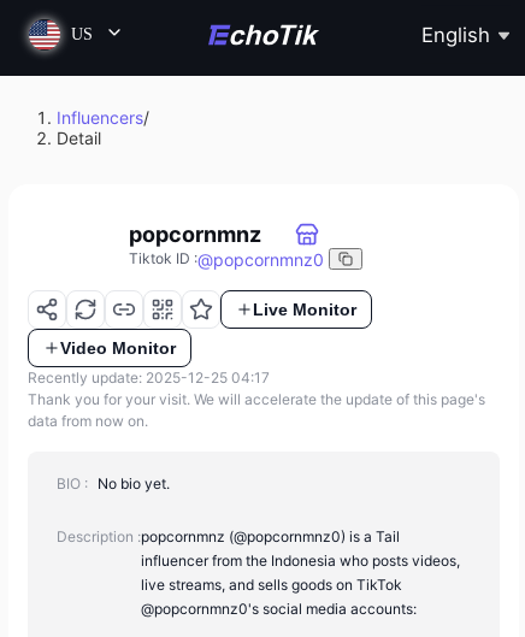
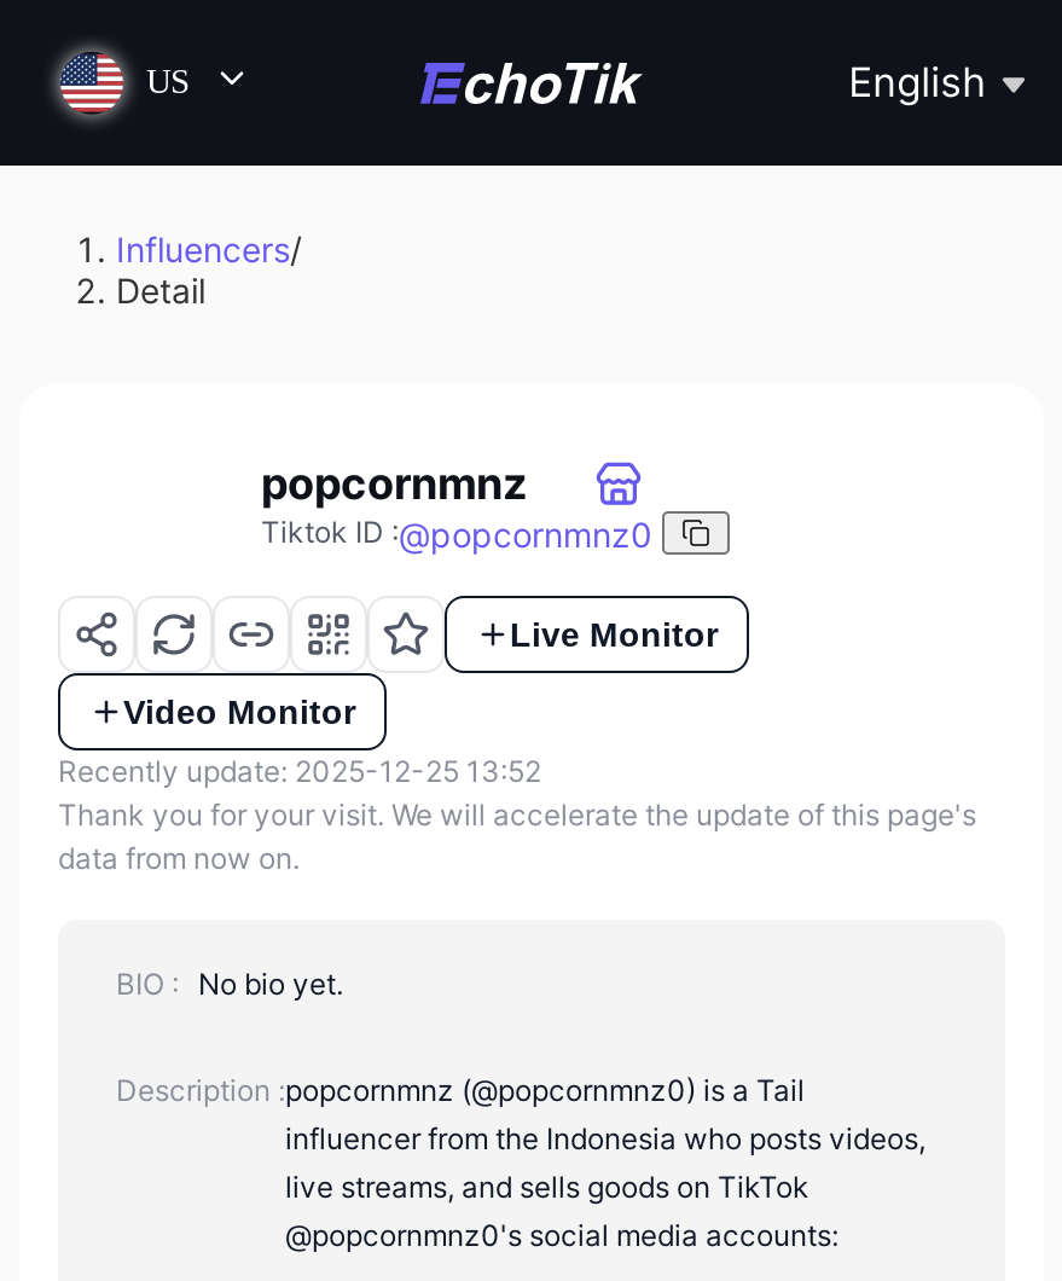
- Recently update: 2025-12-25 04:17
+ Recently update: 2025-12-25 13:52
